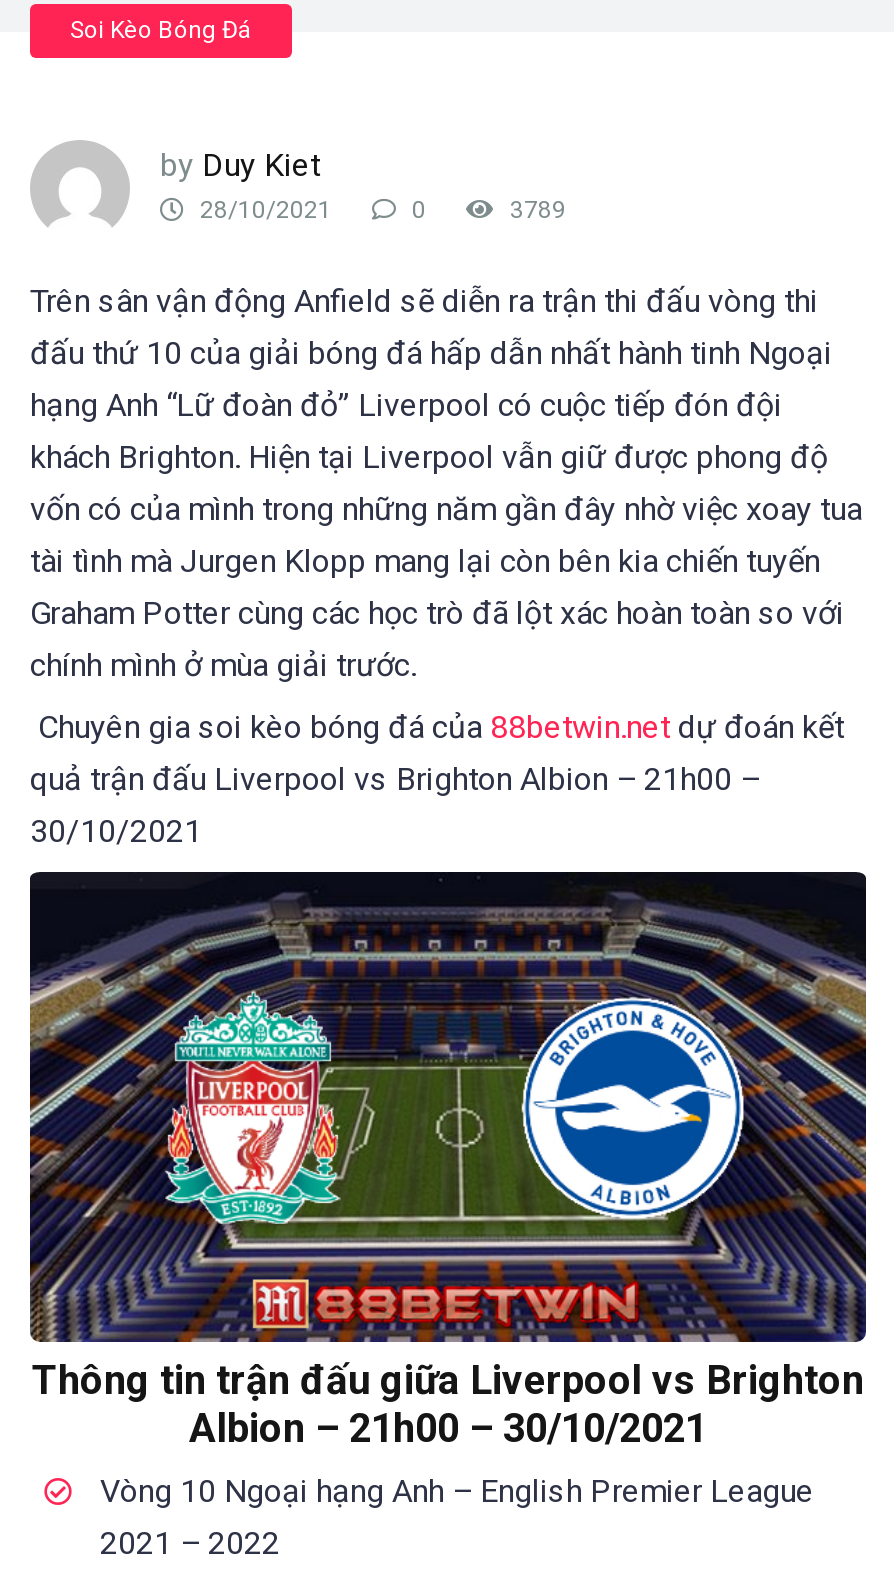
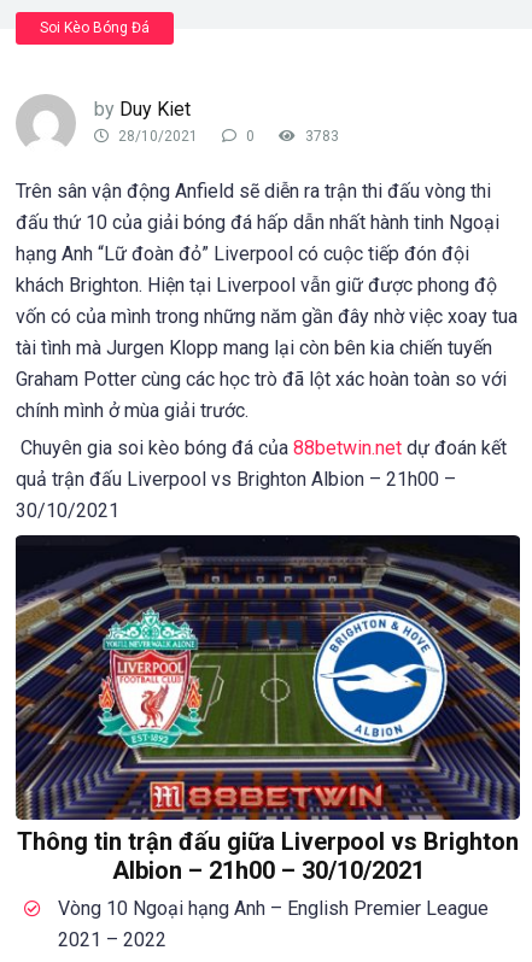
- 3789
+ 3783
